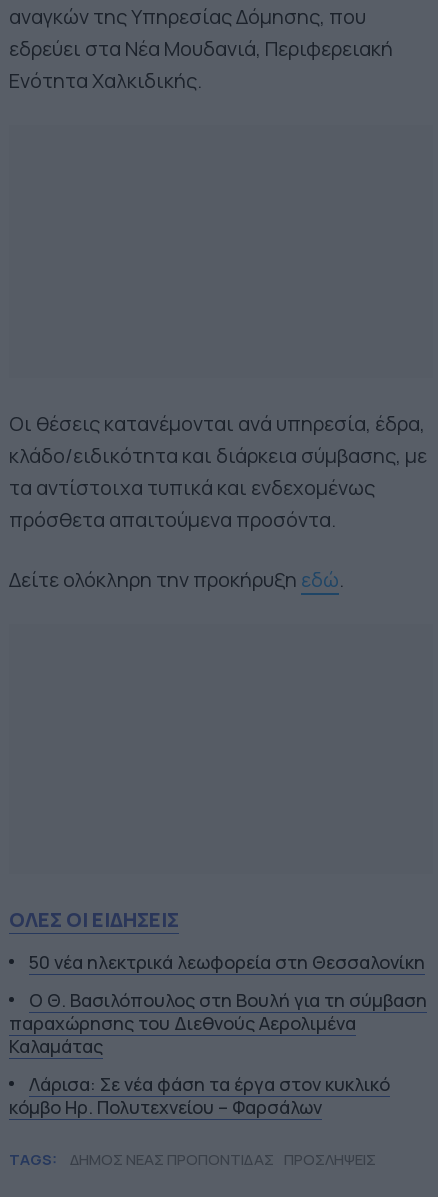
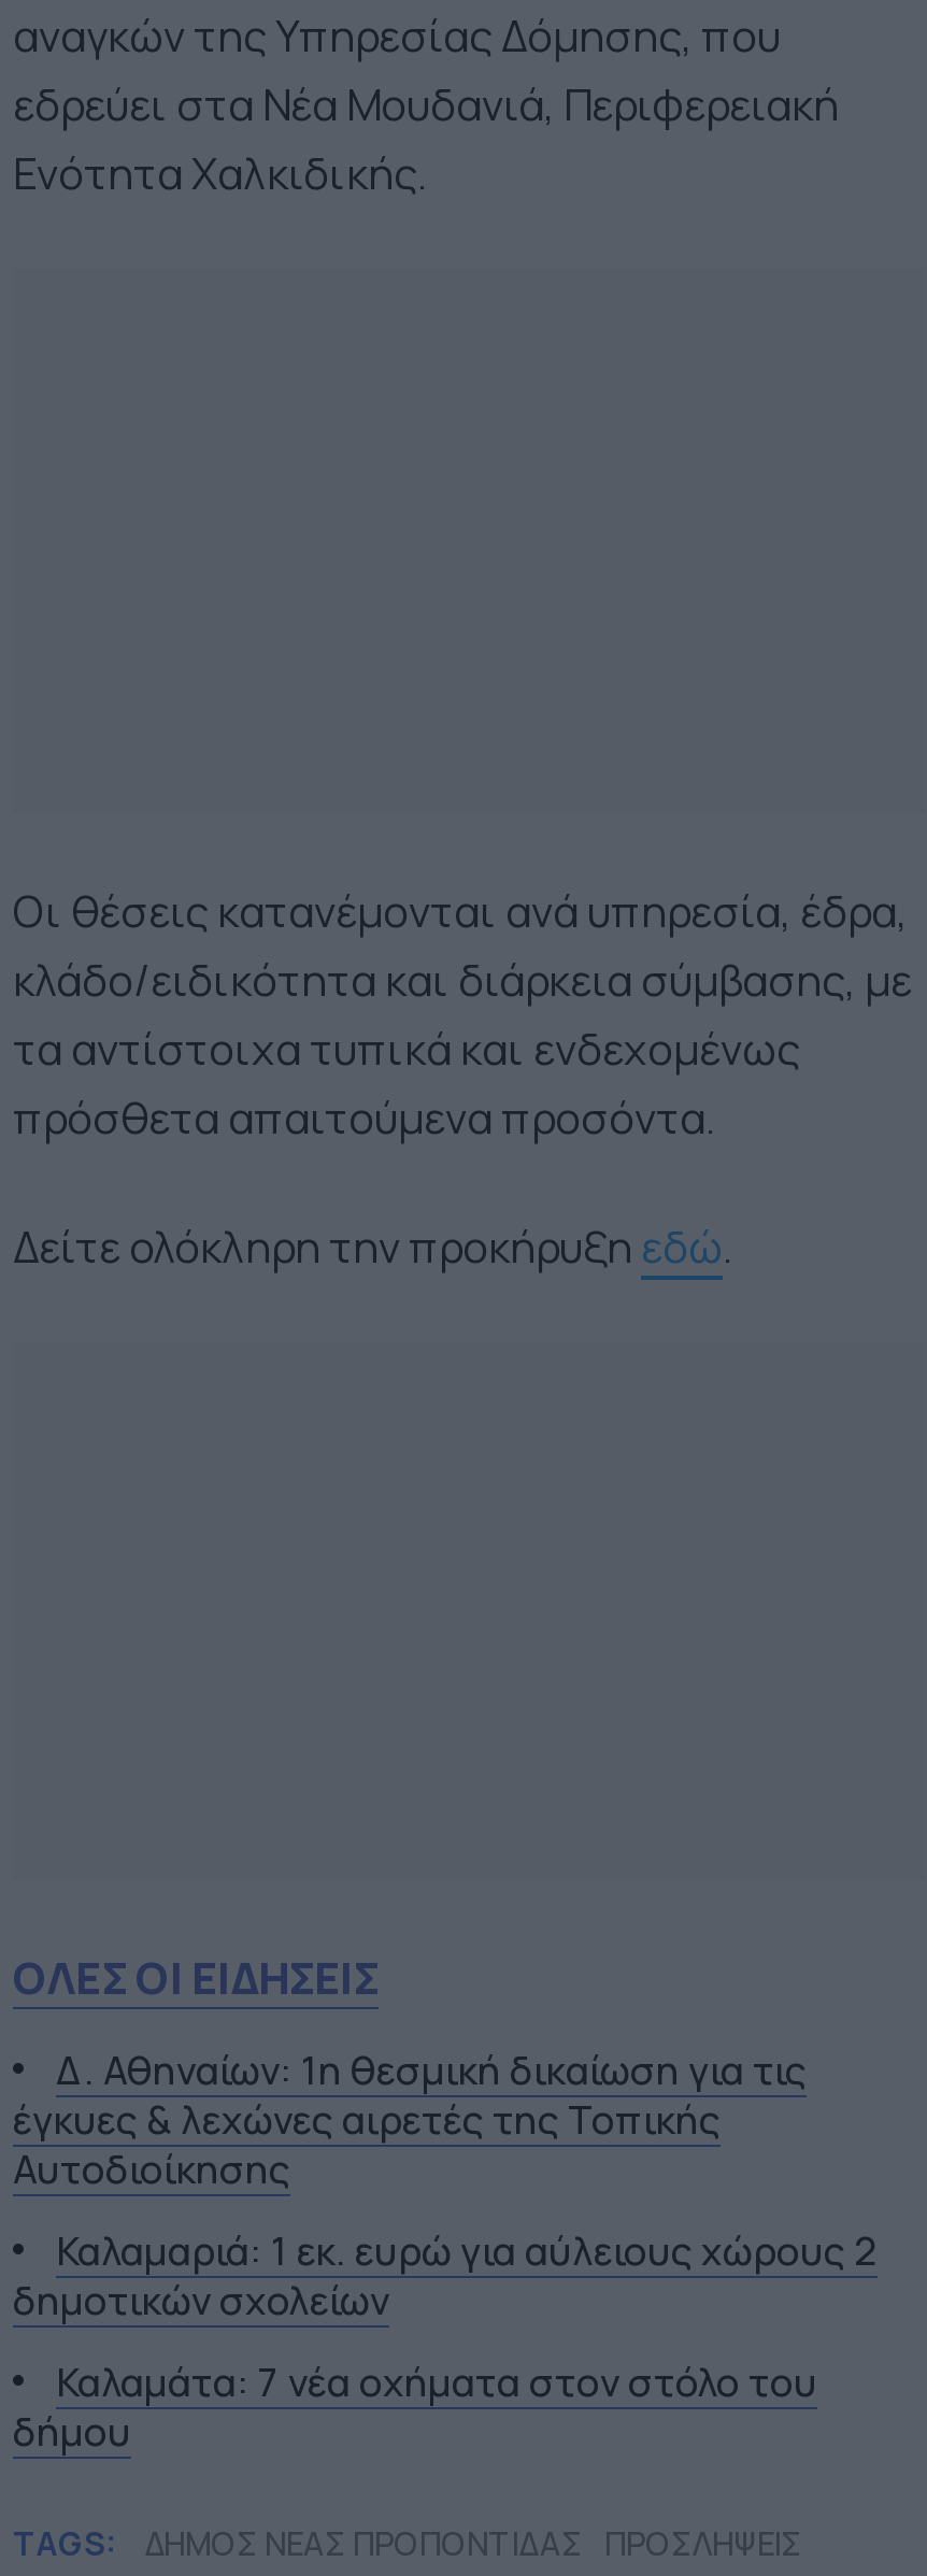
- 50 νέα ηλεκτρικά λεωφορεία στη Θεσσαλονίκη
+ Δ. Αθηναίων: 1η θεσμική δικαίωση για τις
+ έγκυες & λεχώνες αιρετές της Τοπικής
+ Αυτοδιοίκησης

- Ο Θ. Βασιλόπουλος στη Βουλή για τη σύμβαση
- παραχώρησης του Διεθνούς Αερολιμένα
- Καλαμάτας
+ Καλαμαριά: 1 εκ. ευρώ για αύλειους χώρους 2
+ δημοτικών σχολείων

- Λάρισα: Σε νέα φάση τα έργα στον κυκλικό
- κόμβο Ηρ. Πολυτεχνείου – Φαρσάλων
+ Καλαμάτα: 7 νέα οχήματα στον στόλο του
+ δήμου
